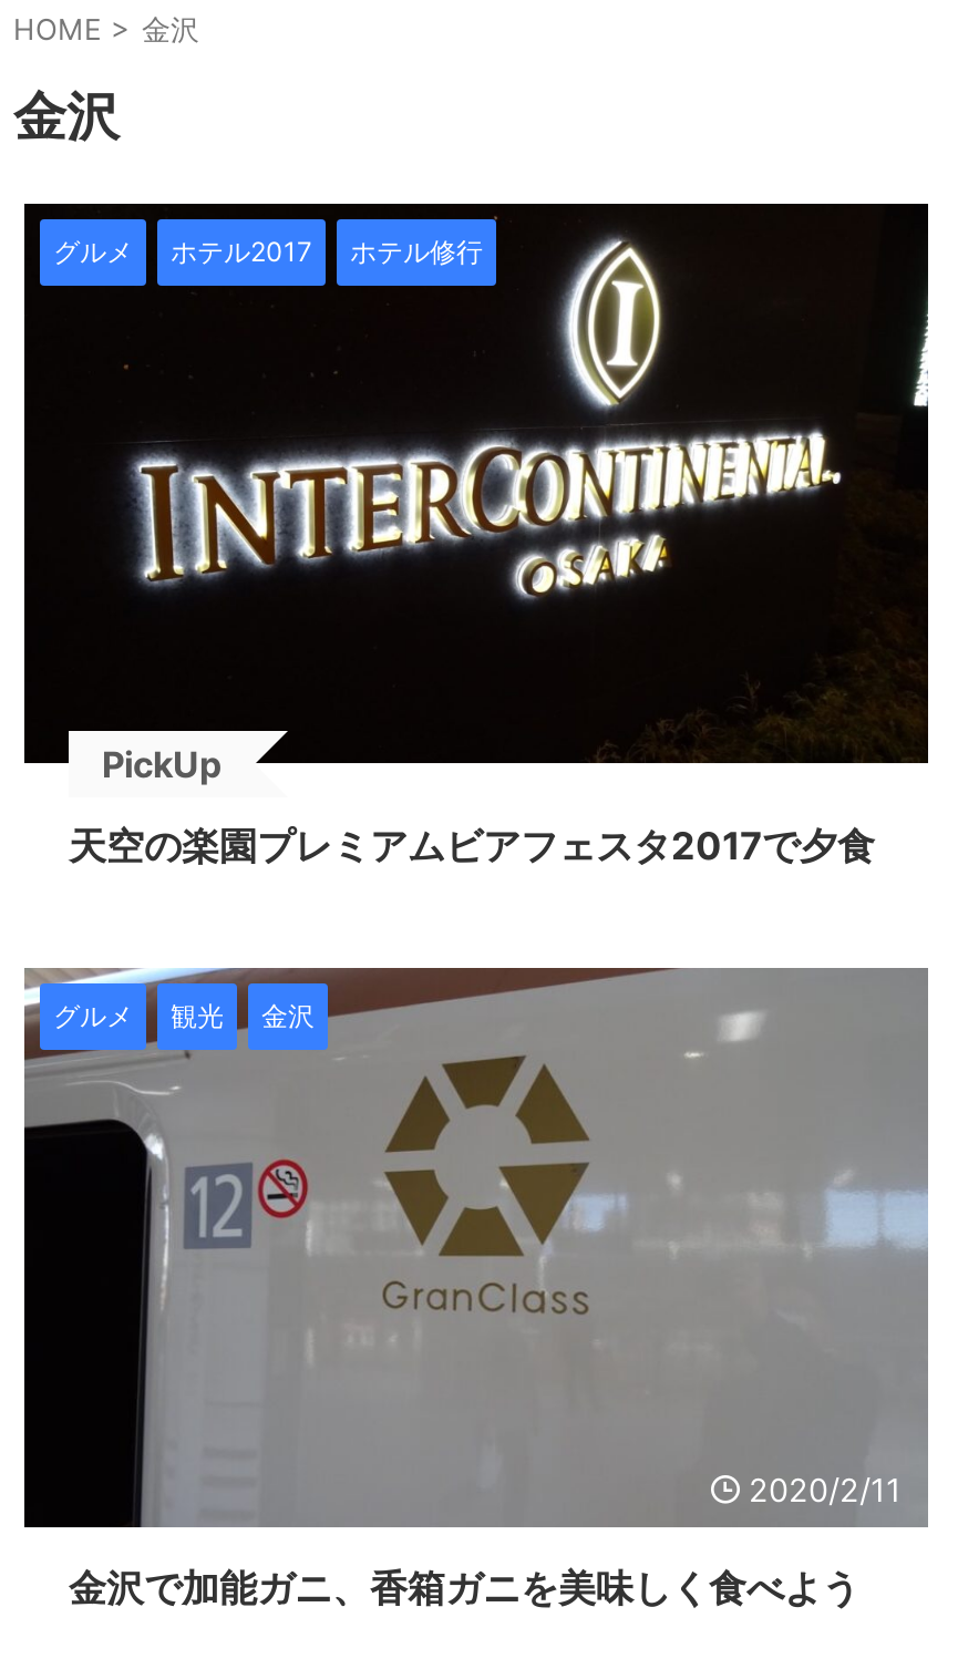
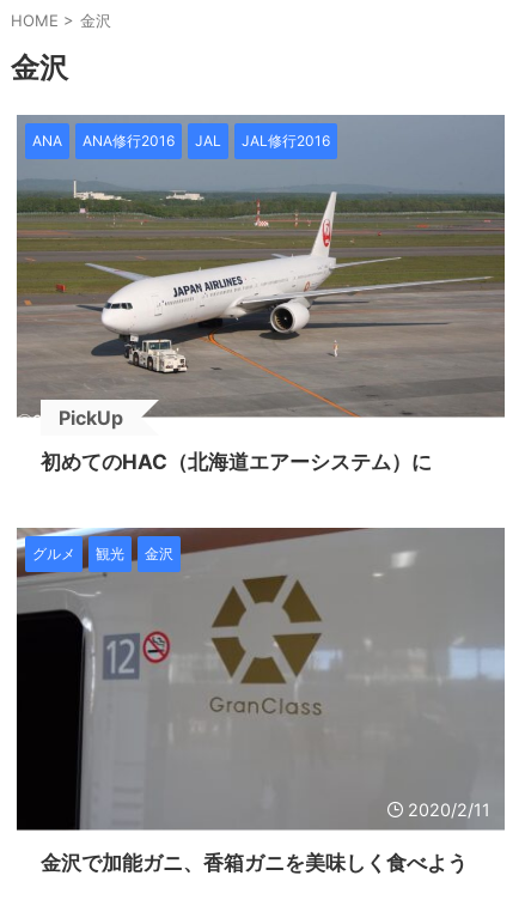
- [image]
- グルメ
- ホテル2017
- ホテル修行
+ [image]
+ ANA
+ ANA修行2016
+ JAL
+ JAL修行2016

- 天空の楽園プレミアムビアフェスタ2017で夕食
+ 初めてのHAC（北海道エアーシステム）に
